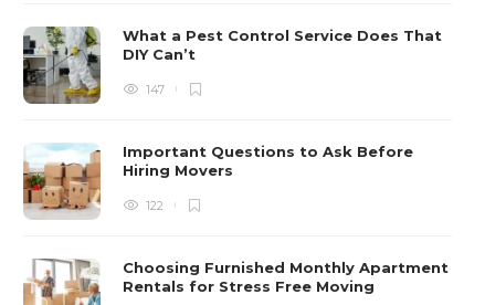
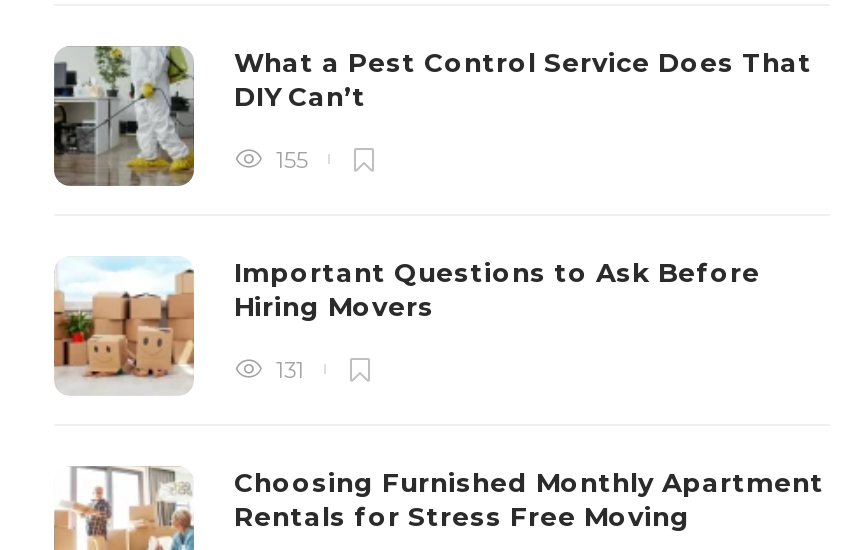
- 147
+ 155

- 122
+ 131
